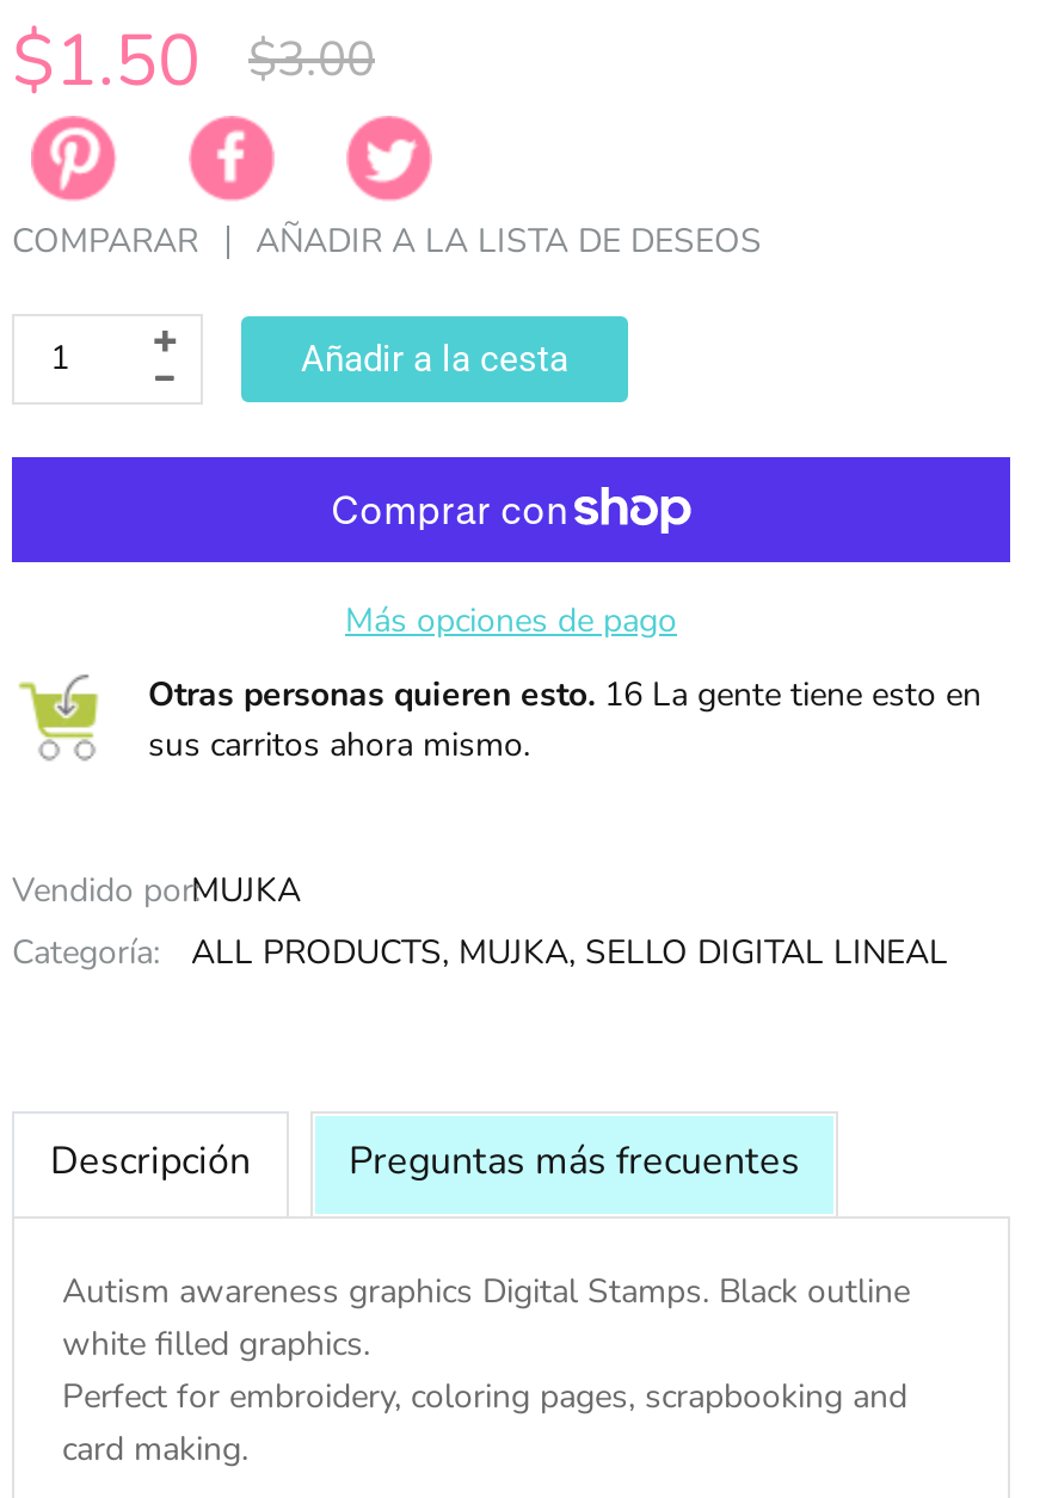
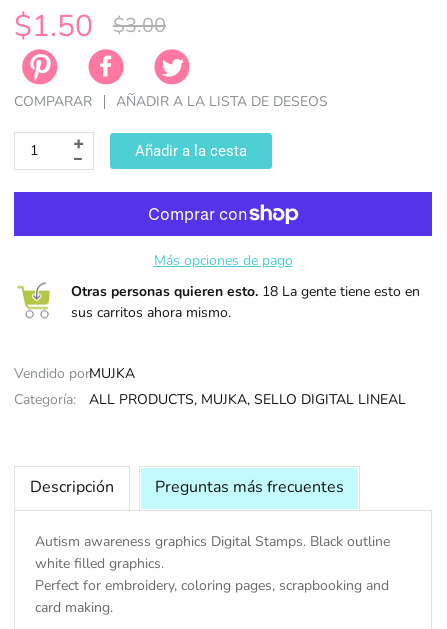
- Otras personas quieren esto. 16 La gente tiene esto en
+ Otras personas quieren esto. 18 La gente tiene esto en
